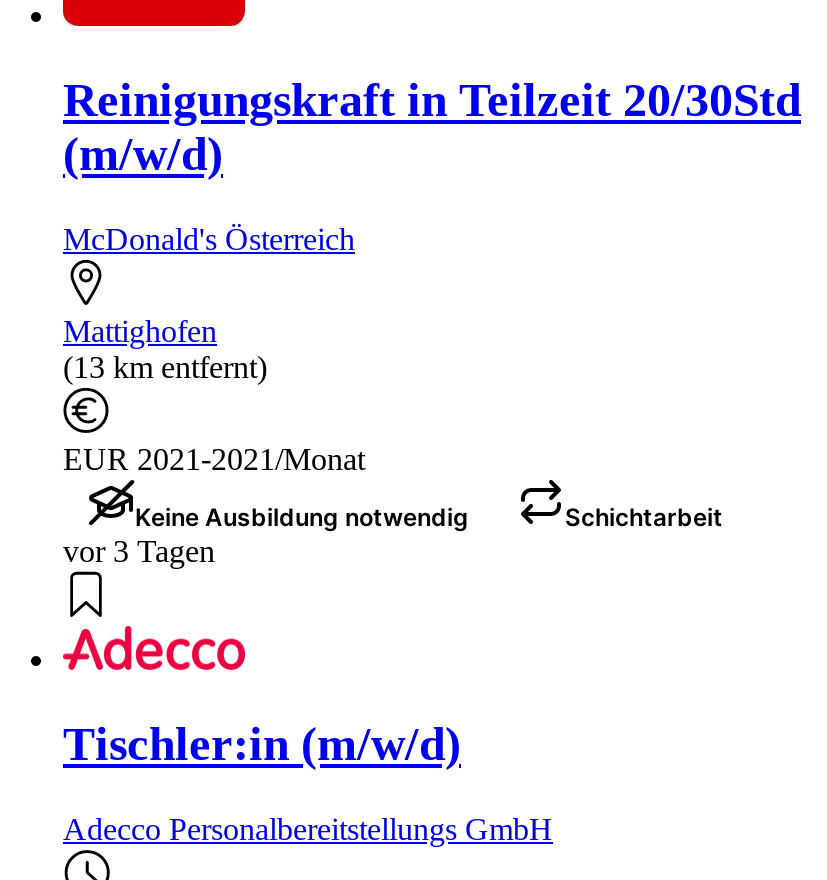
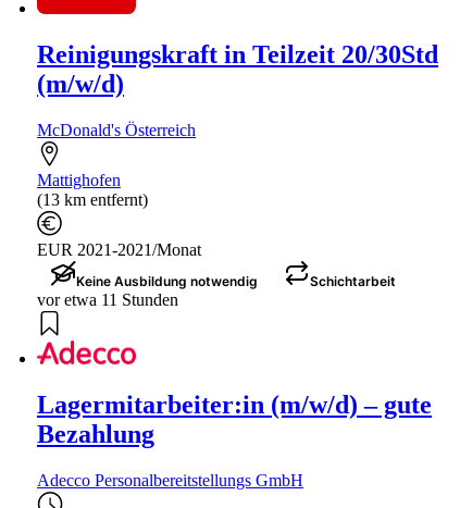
- vor 3 Tagen
+ vor etwa 11 Stunden

- Tischler:in (m/w/d)
+ Lagermitarbeiter:in (m/w/d) – gute
+ Bezahlung
